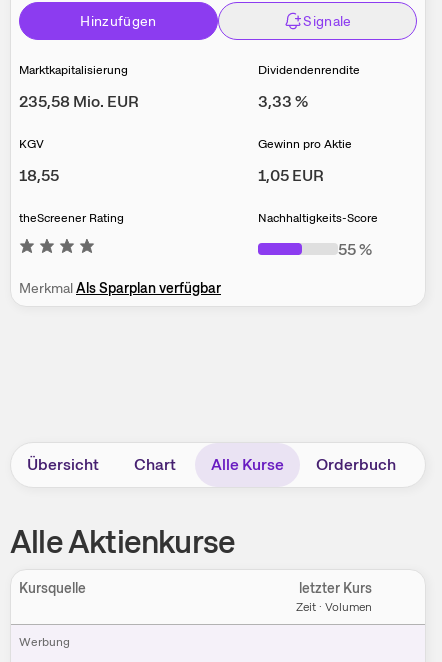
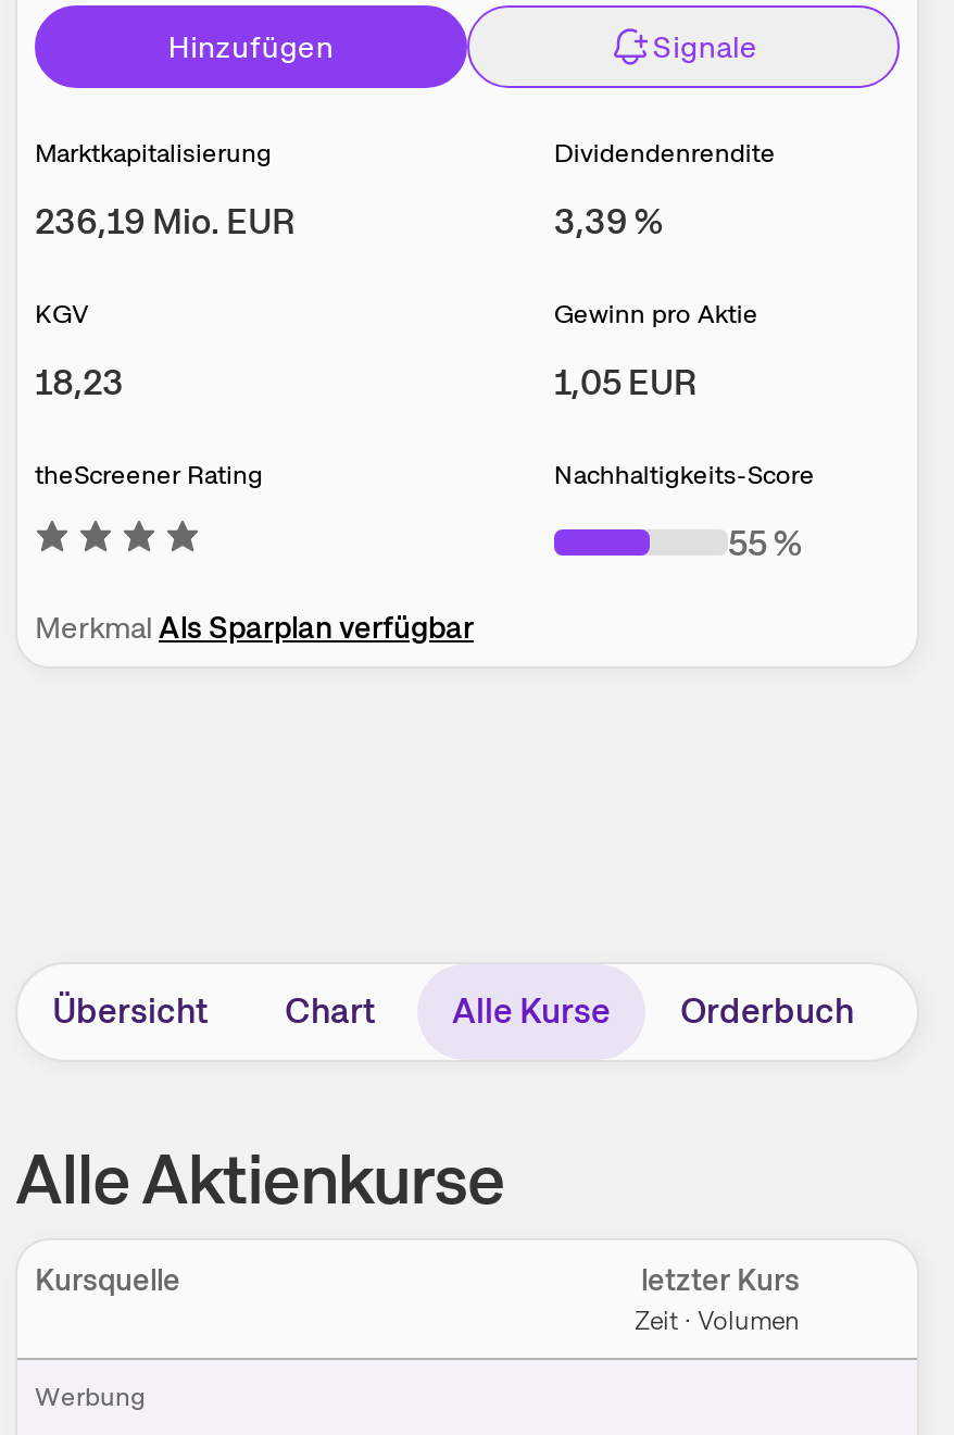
- 235,58 Mio. EUR
+ 236,19 Mio. EUR

- 3,33 %
+ 3,39 %

- 18,55
+ 18,23
